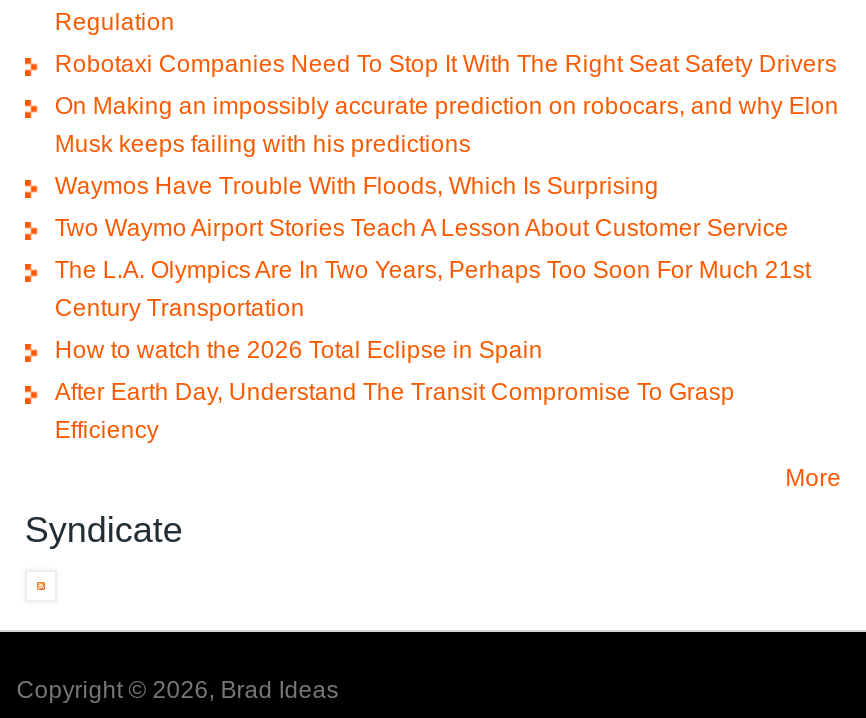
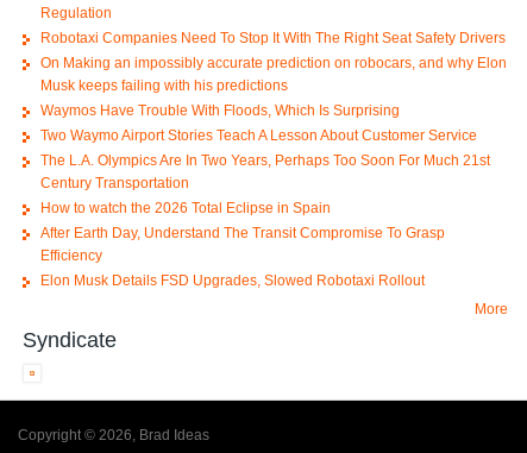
+ Elon Musk Details FSD Upgrades, Slowed Robotaxi Rollout
